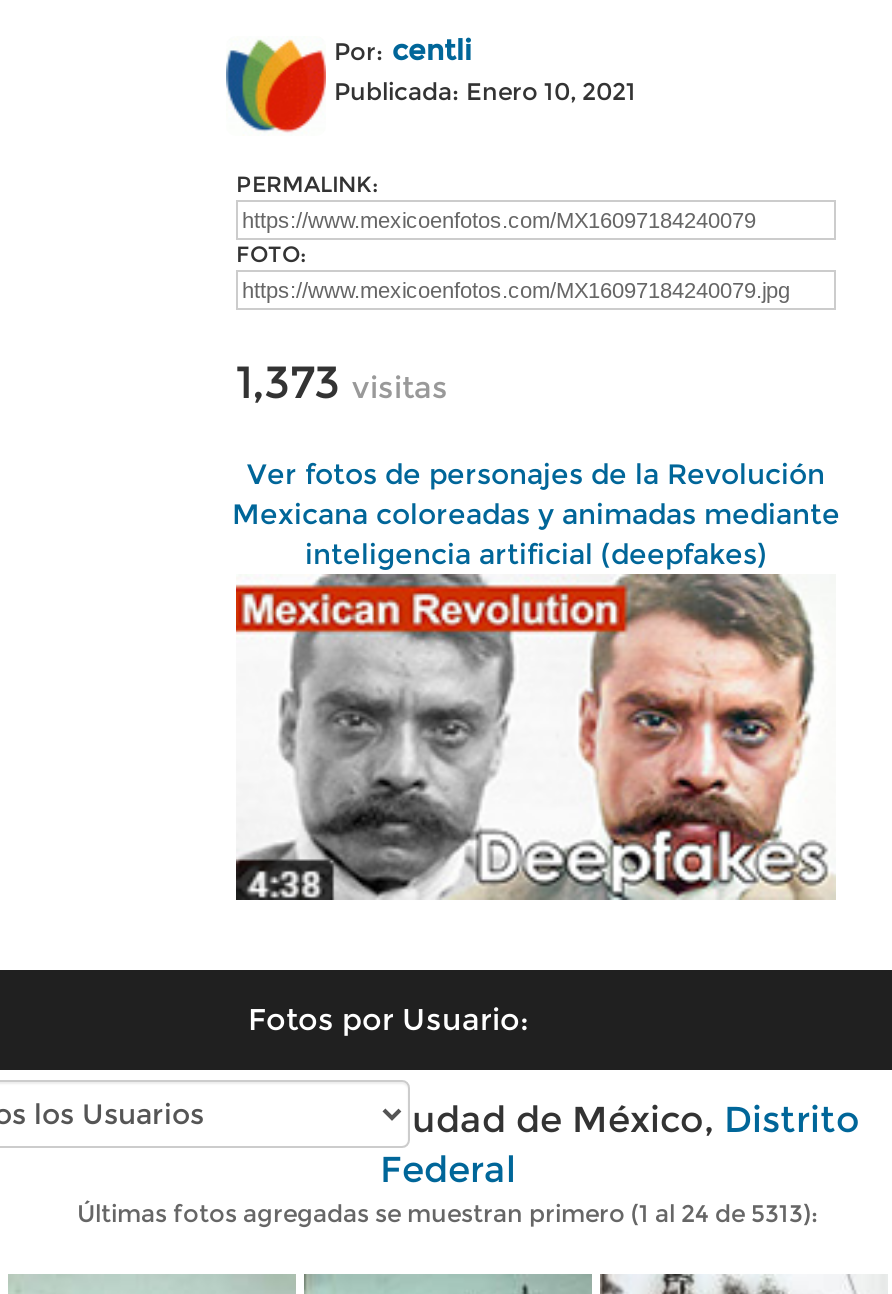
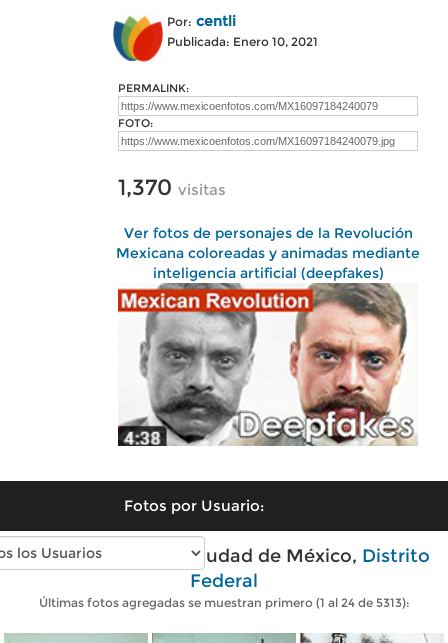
- 1,373 visitas
+ 1,370 visitas
